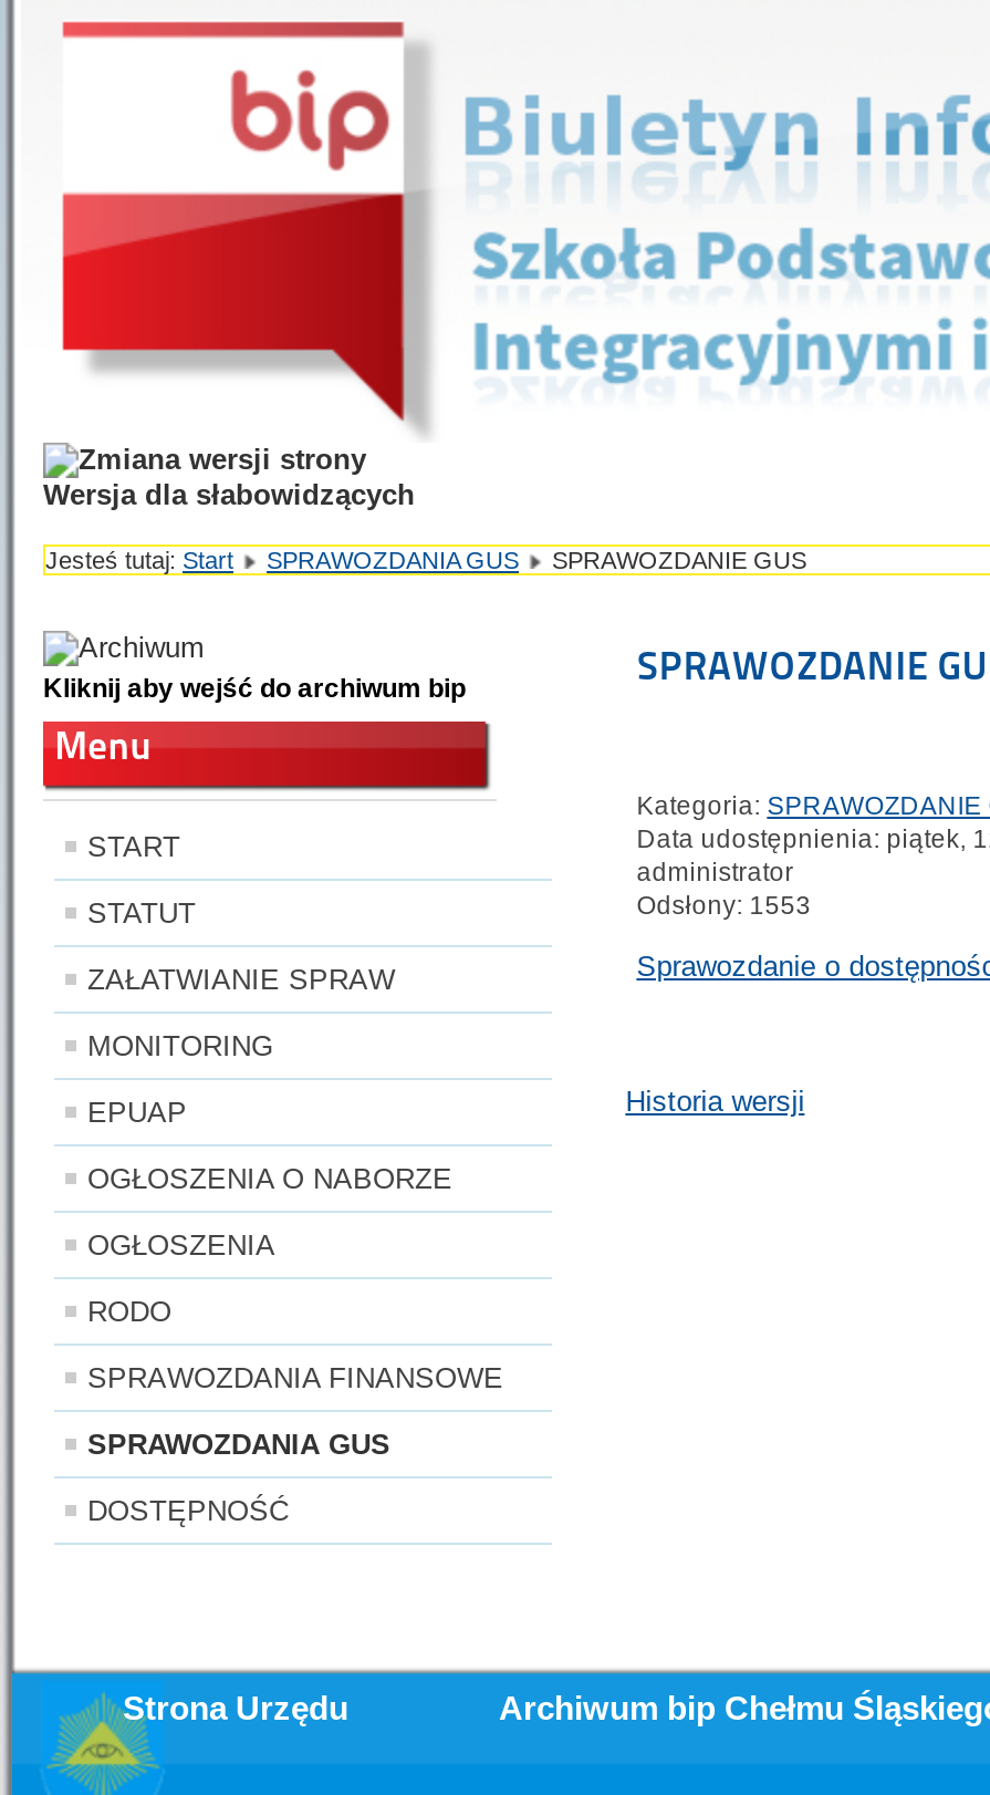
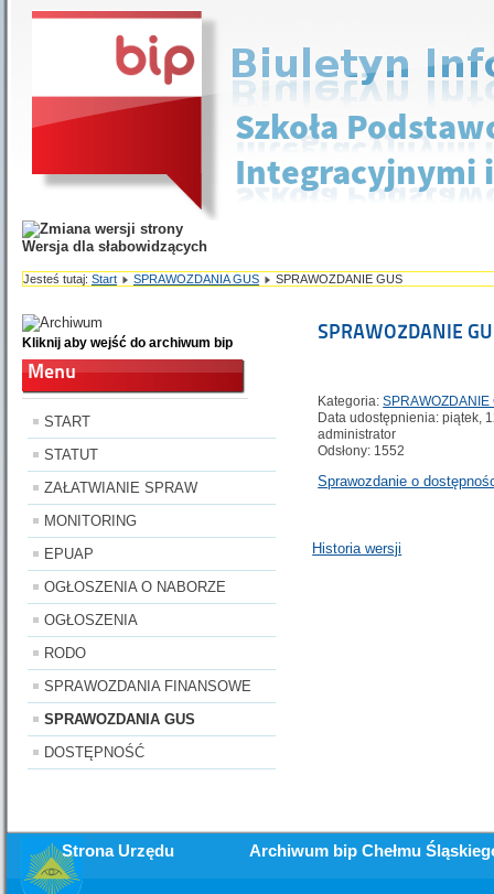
- Odsłony: 1553
+ Odsłony: 1552
